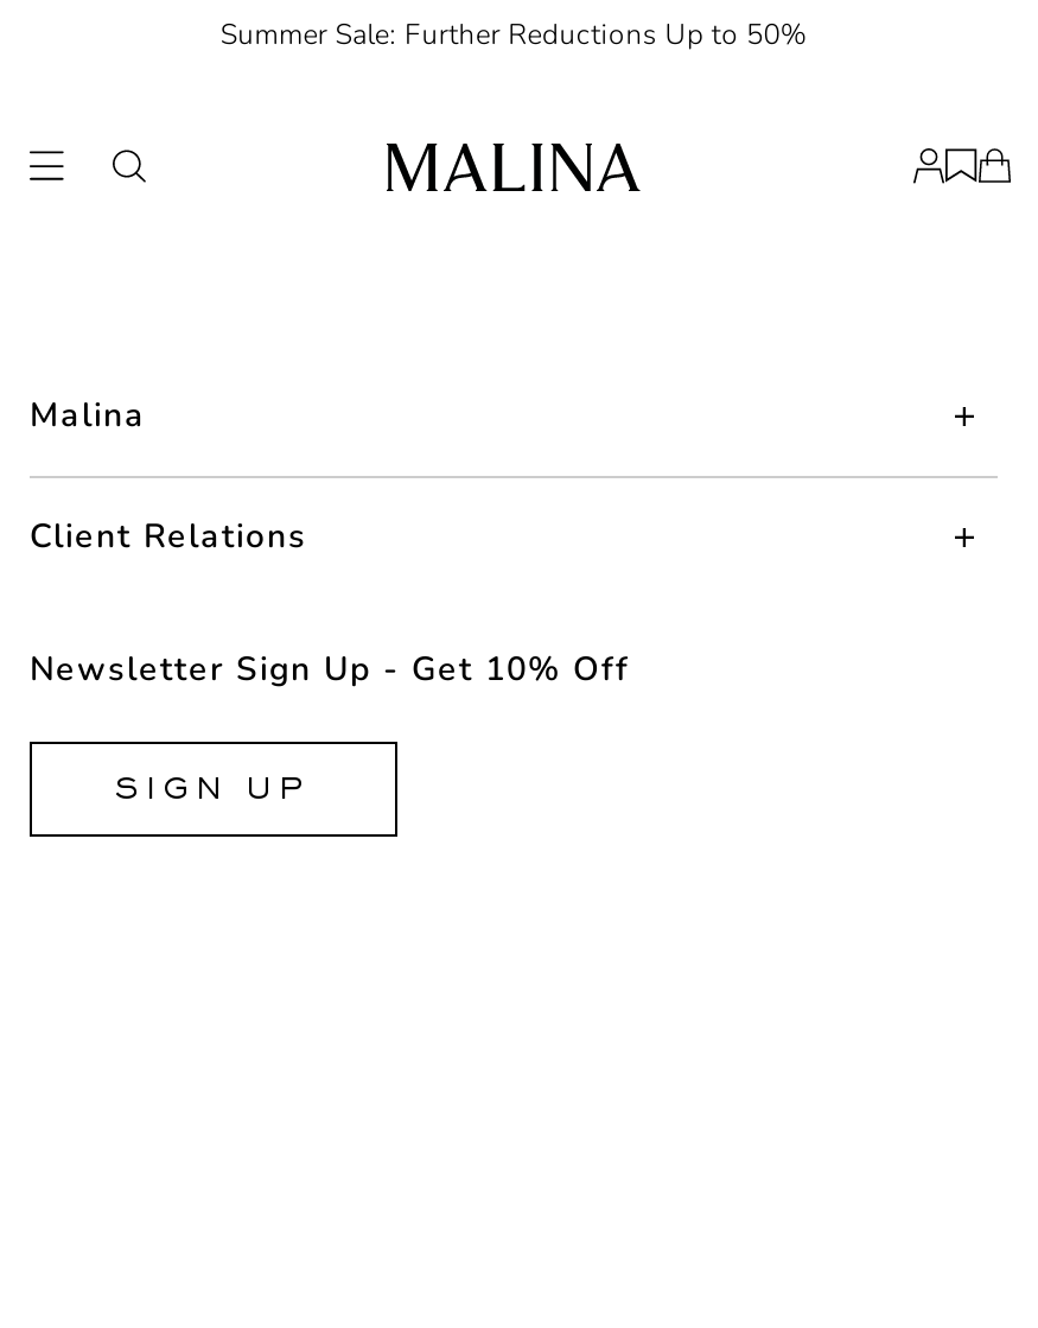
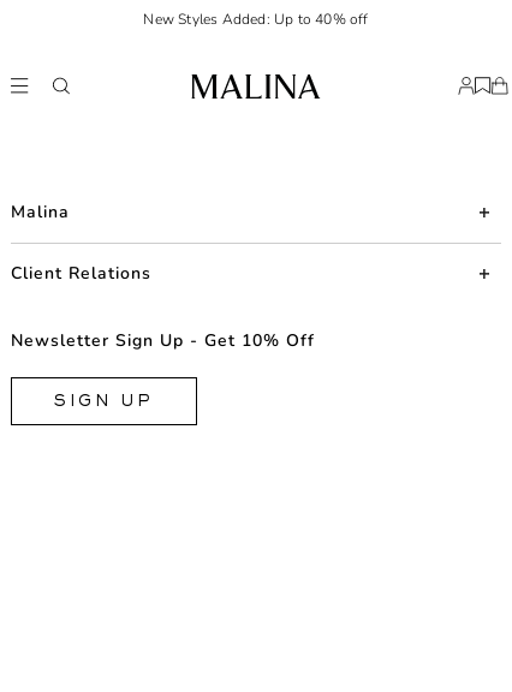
- Summer Sale: Further Reductions Up to 50%
+ New Styles Added: Up to 40% off
